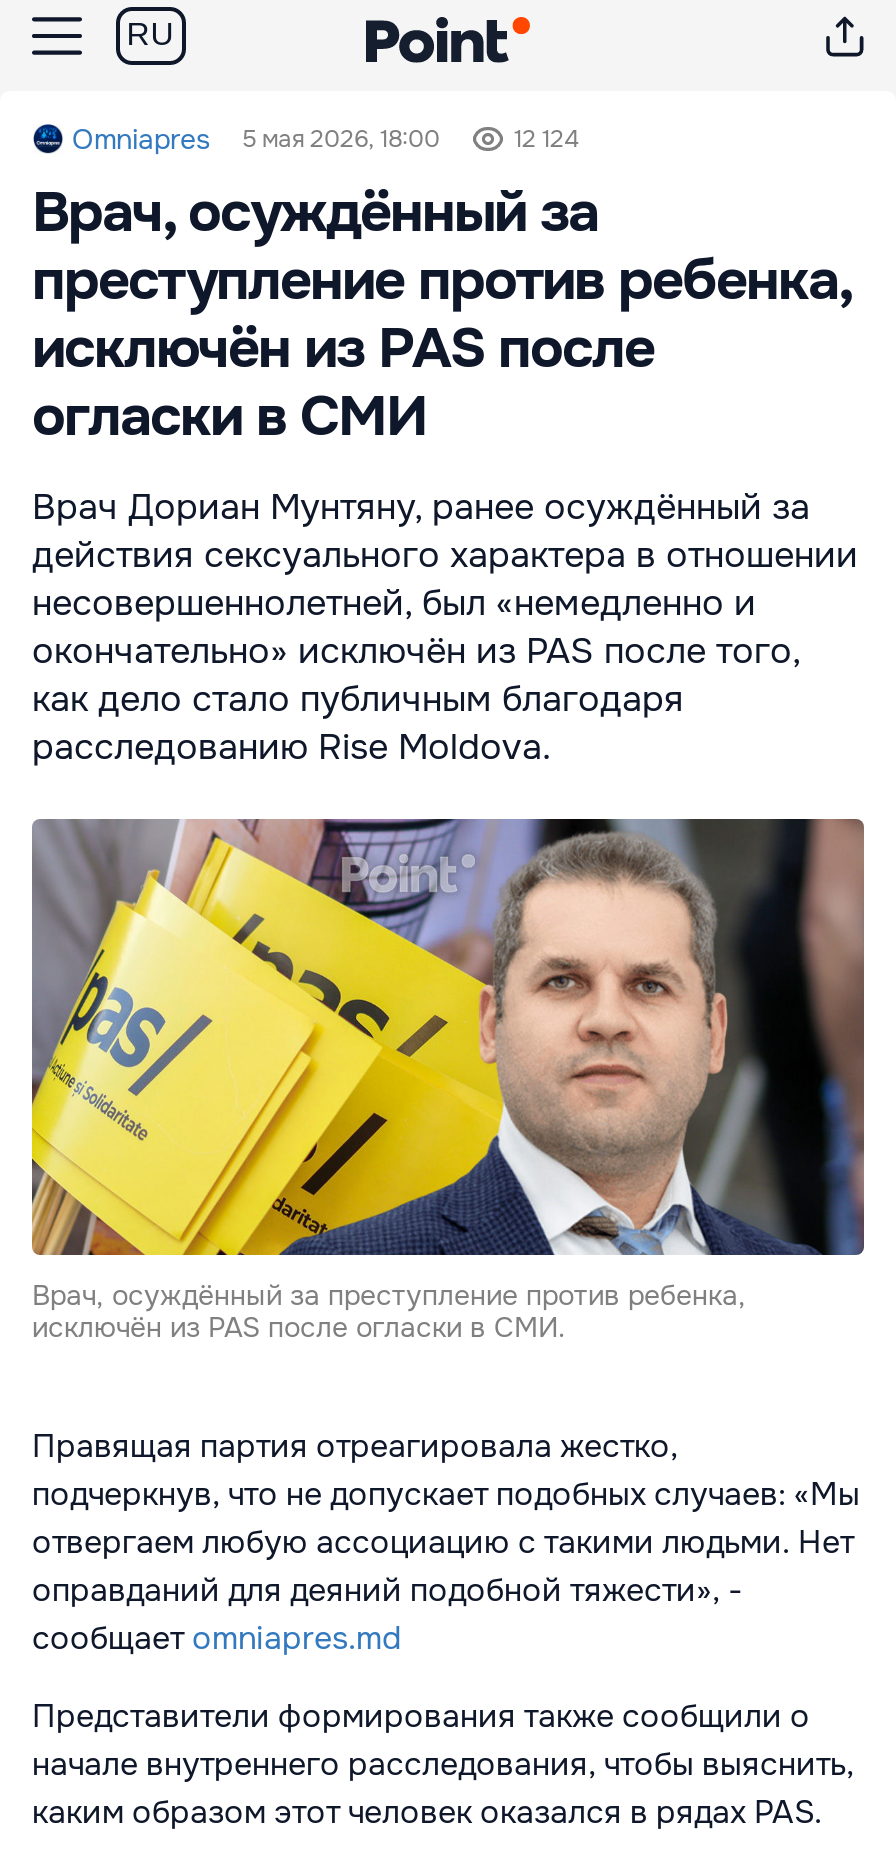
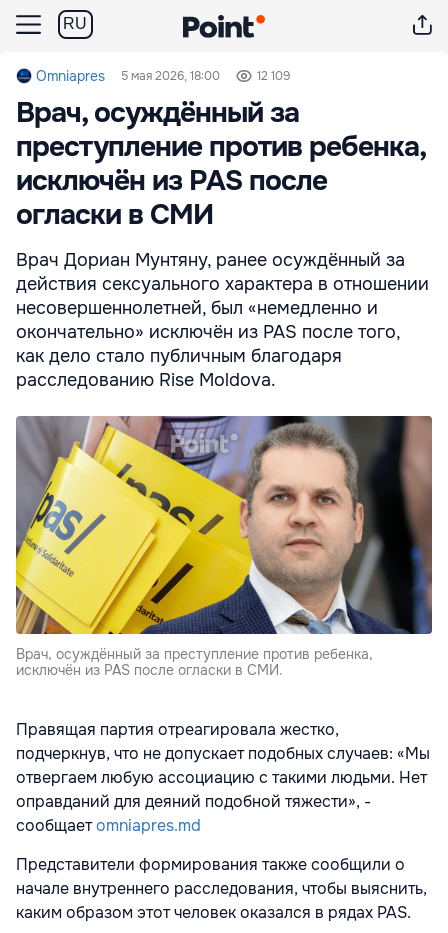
- 12 124
+ 12 109
